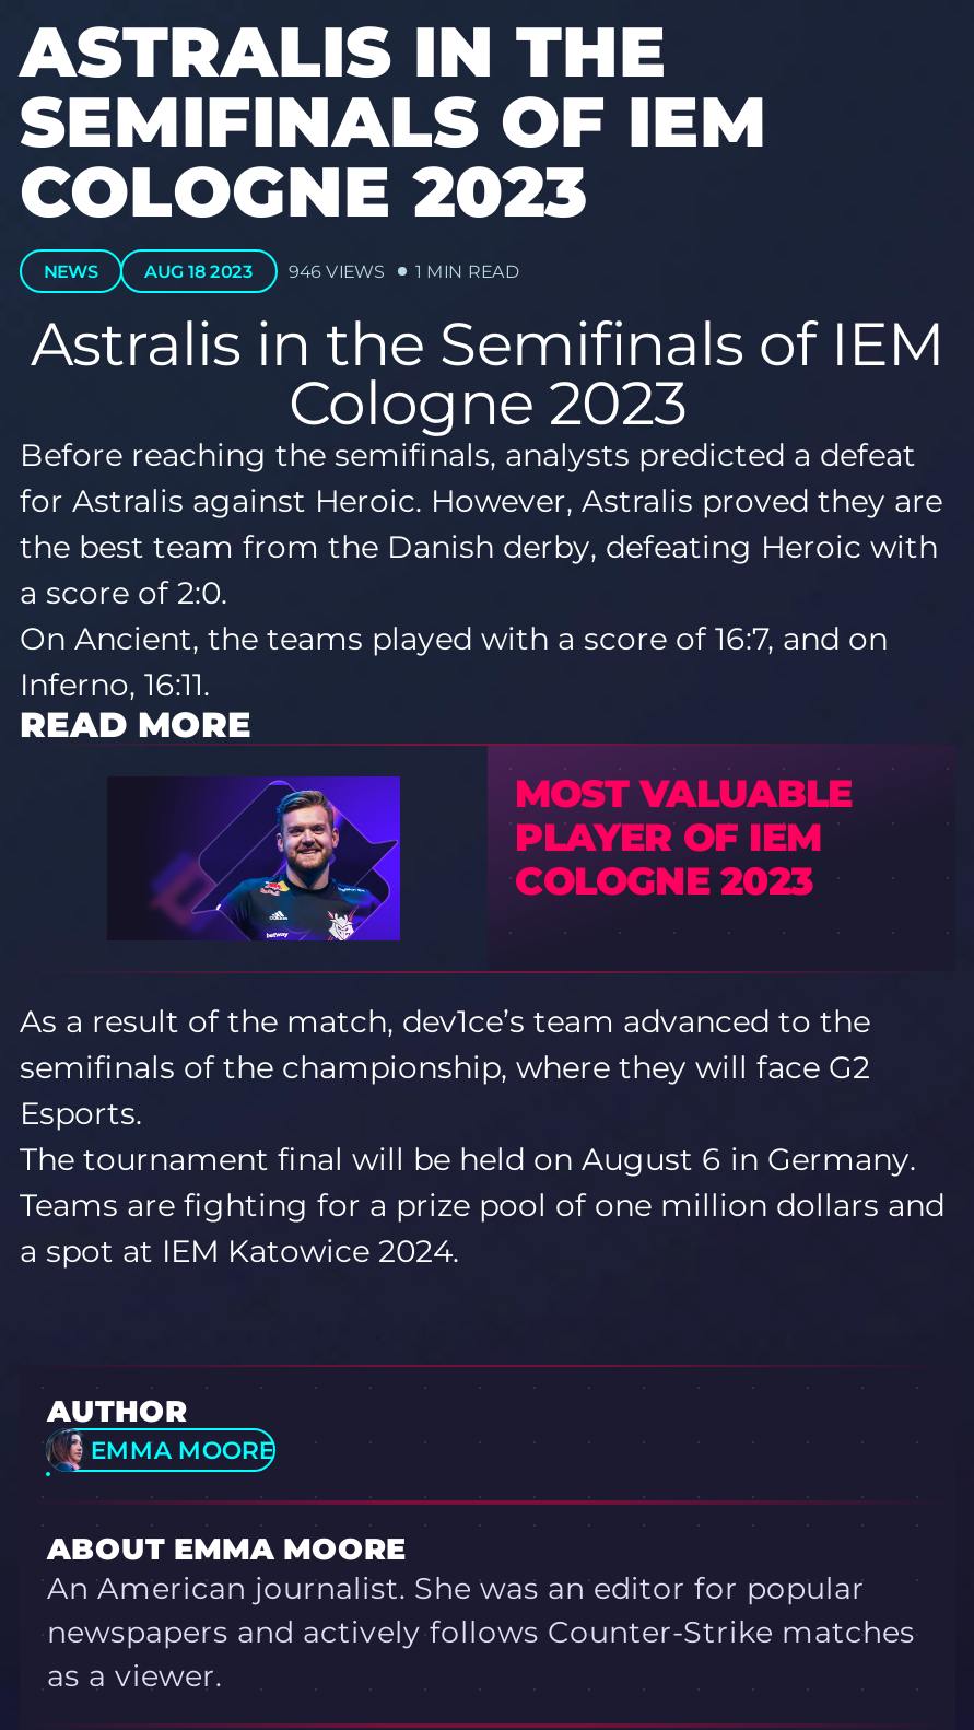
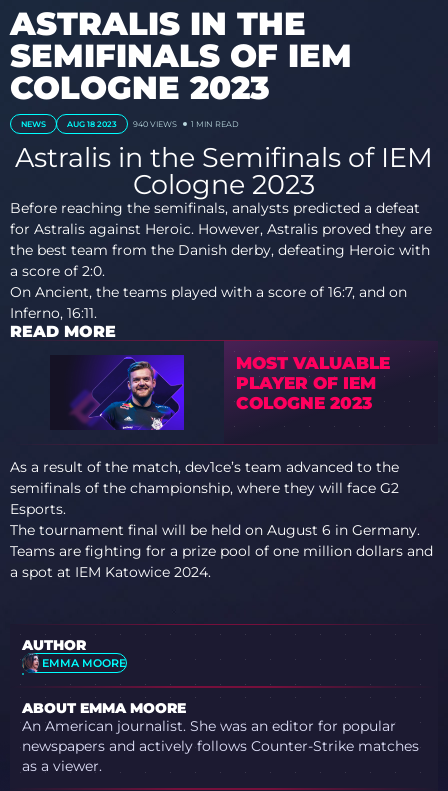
- AUG 18 2023 946 VIEWS 1 MIN READ
+ AUG 18 2023 940 VIEWS 1 MIN READ
